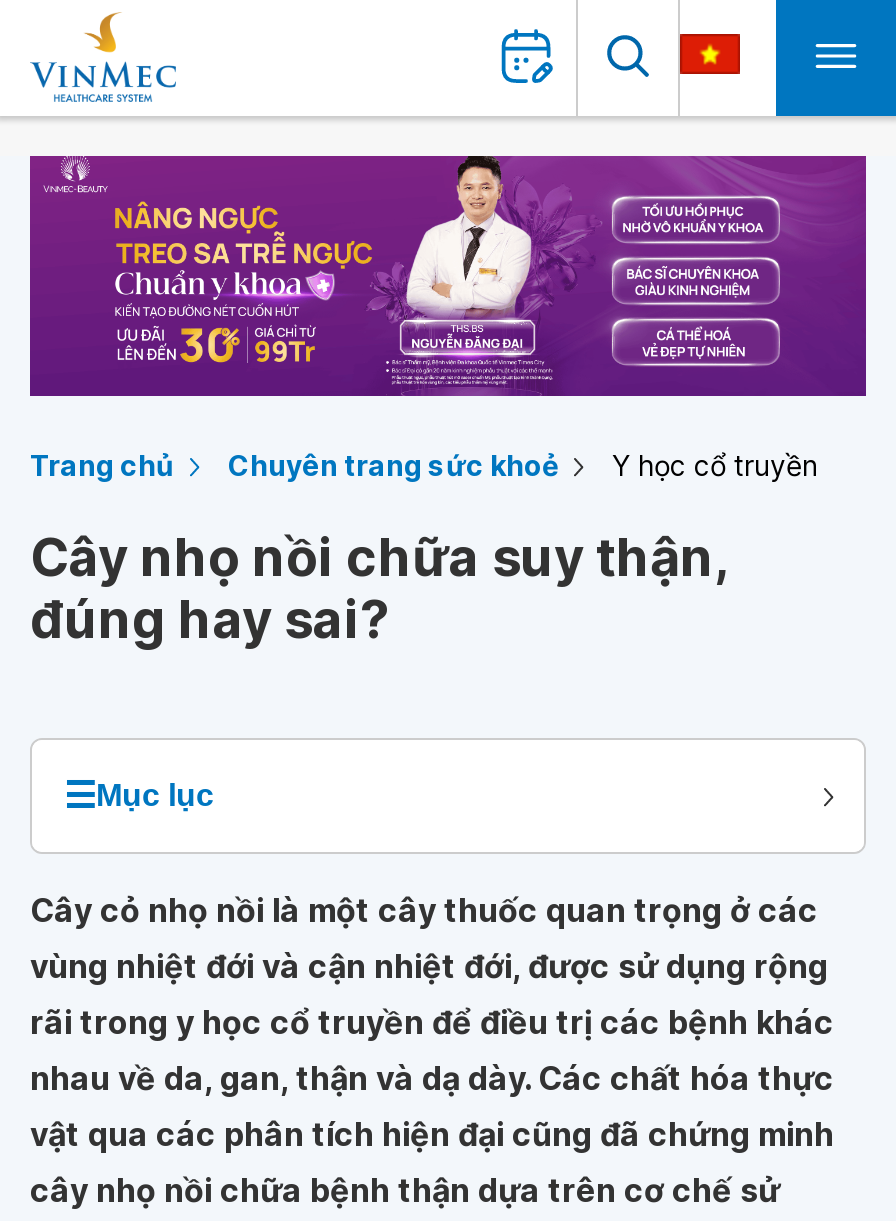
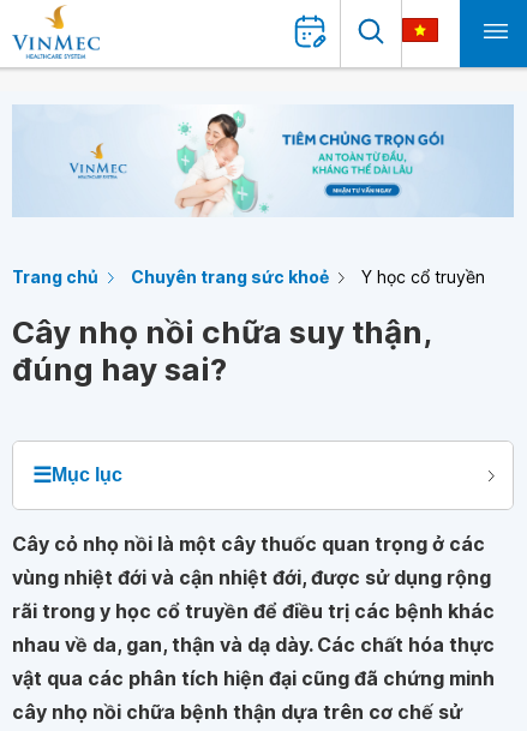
- [image]
+ [image]
